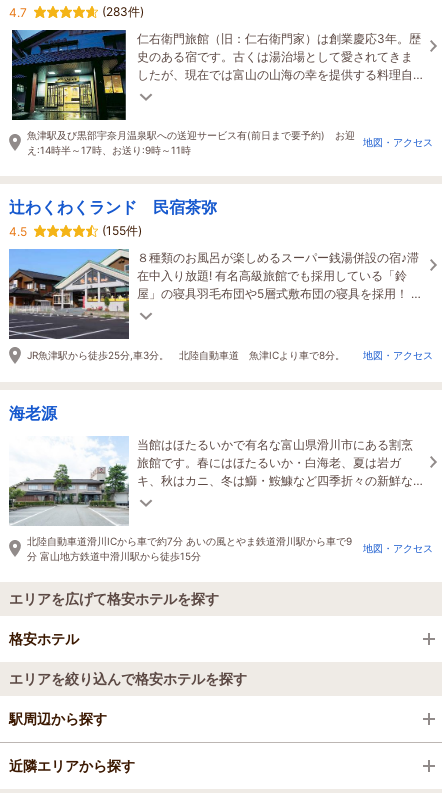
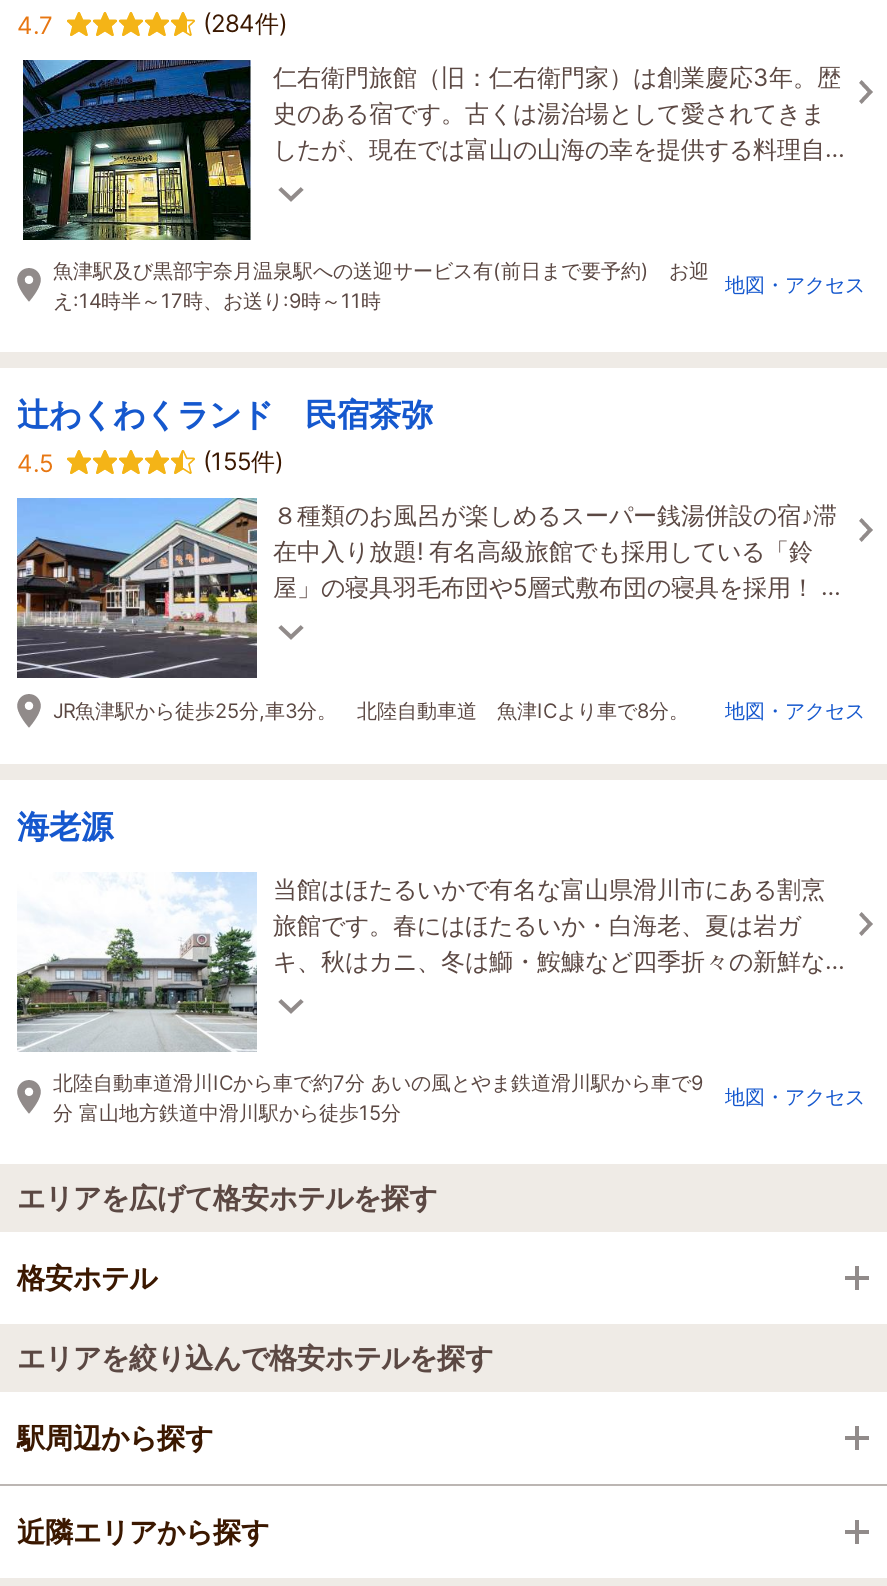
- (283件)
+ (284件)
